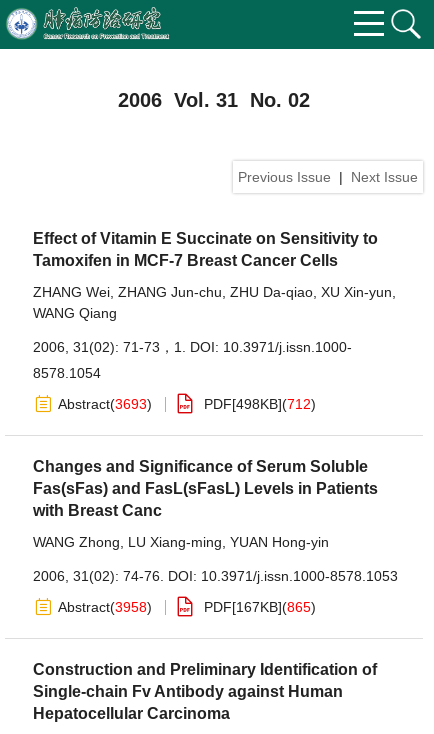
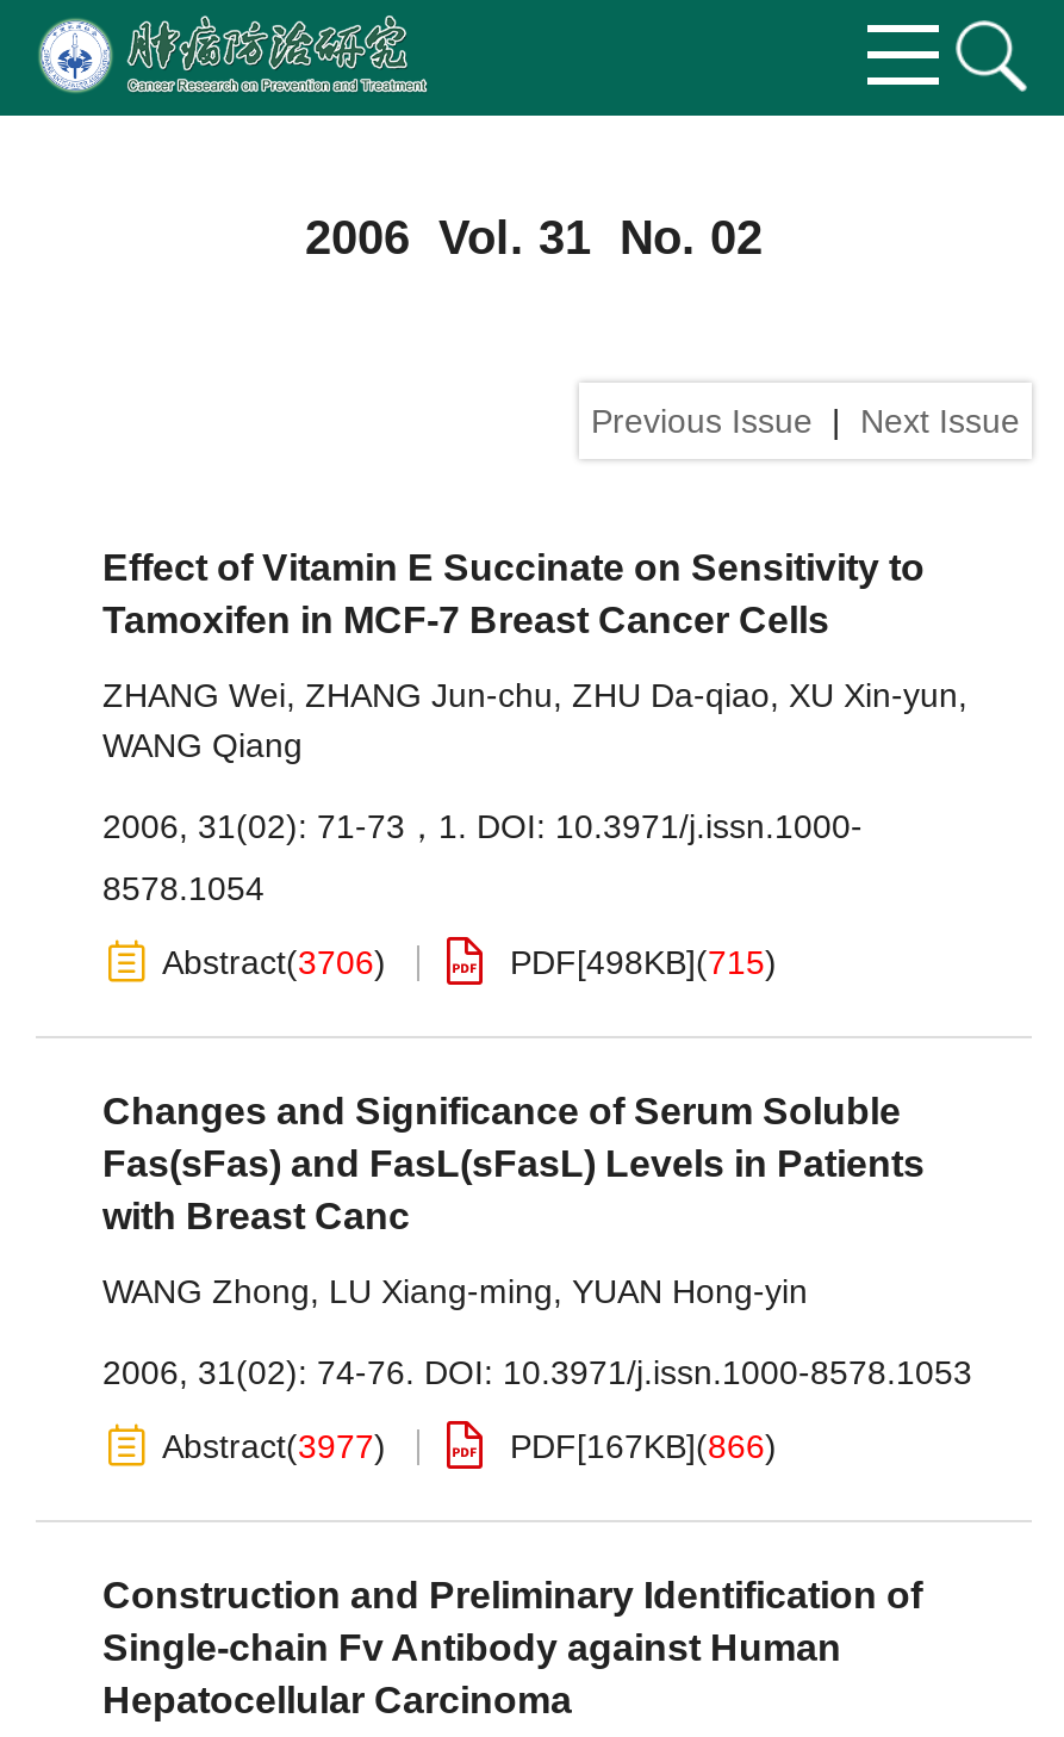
- Abstract(3693)
+ Abstract(3706)

- PDF[498KB](712)
+ PDF[498KB](715)

- Abstract(3958)
+ Abstract(3977)

- PDF[167KB](865)
+ PDF[167KB](866)
